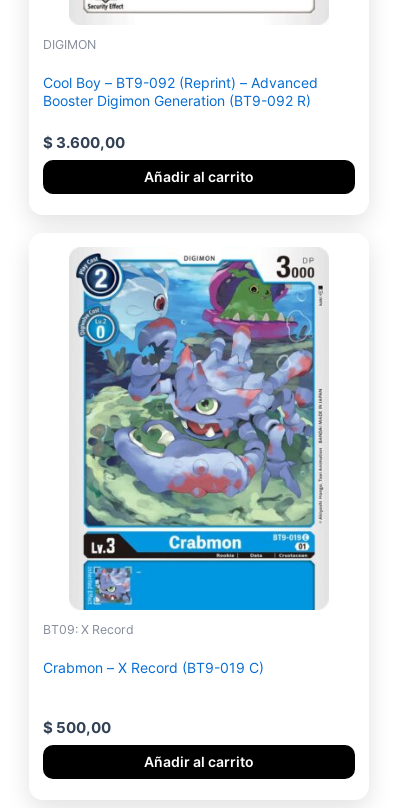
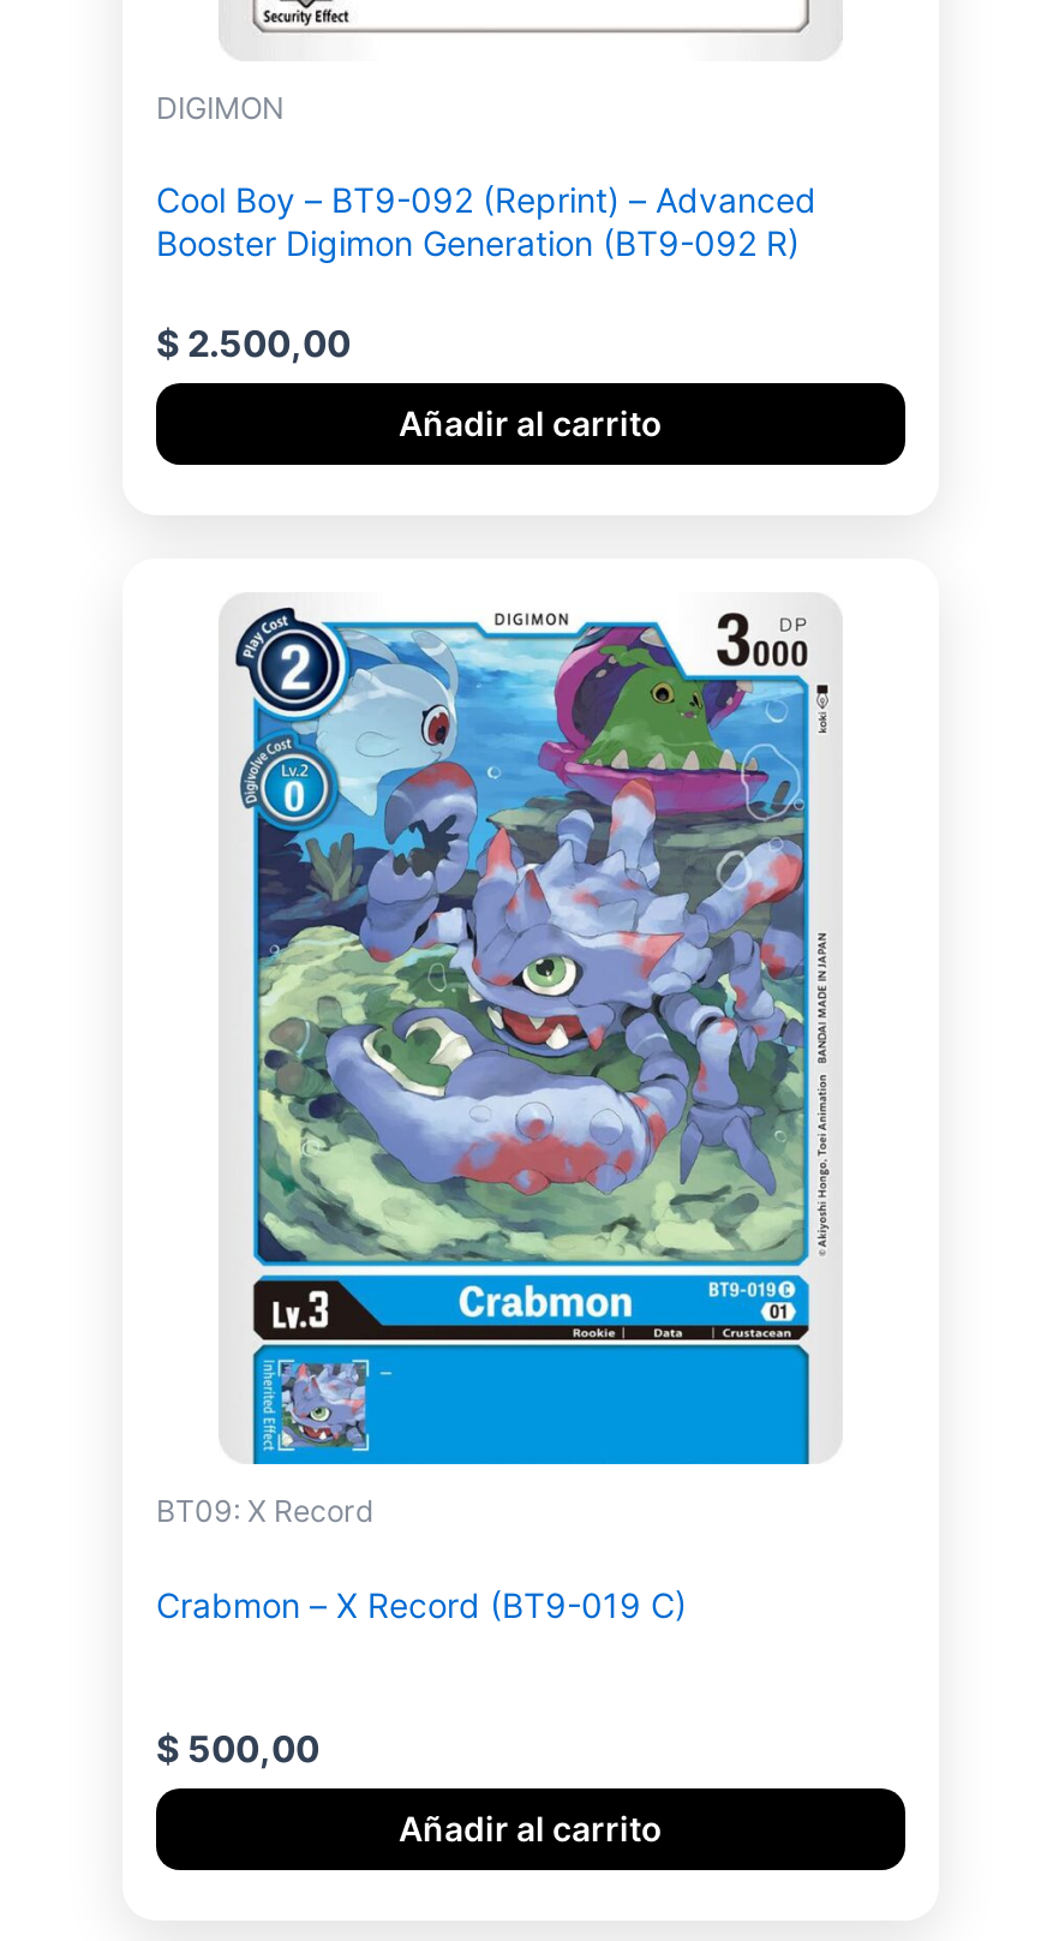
- $3.600,00
+ $2.500,00
